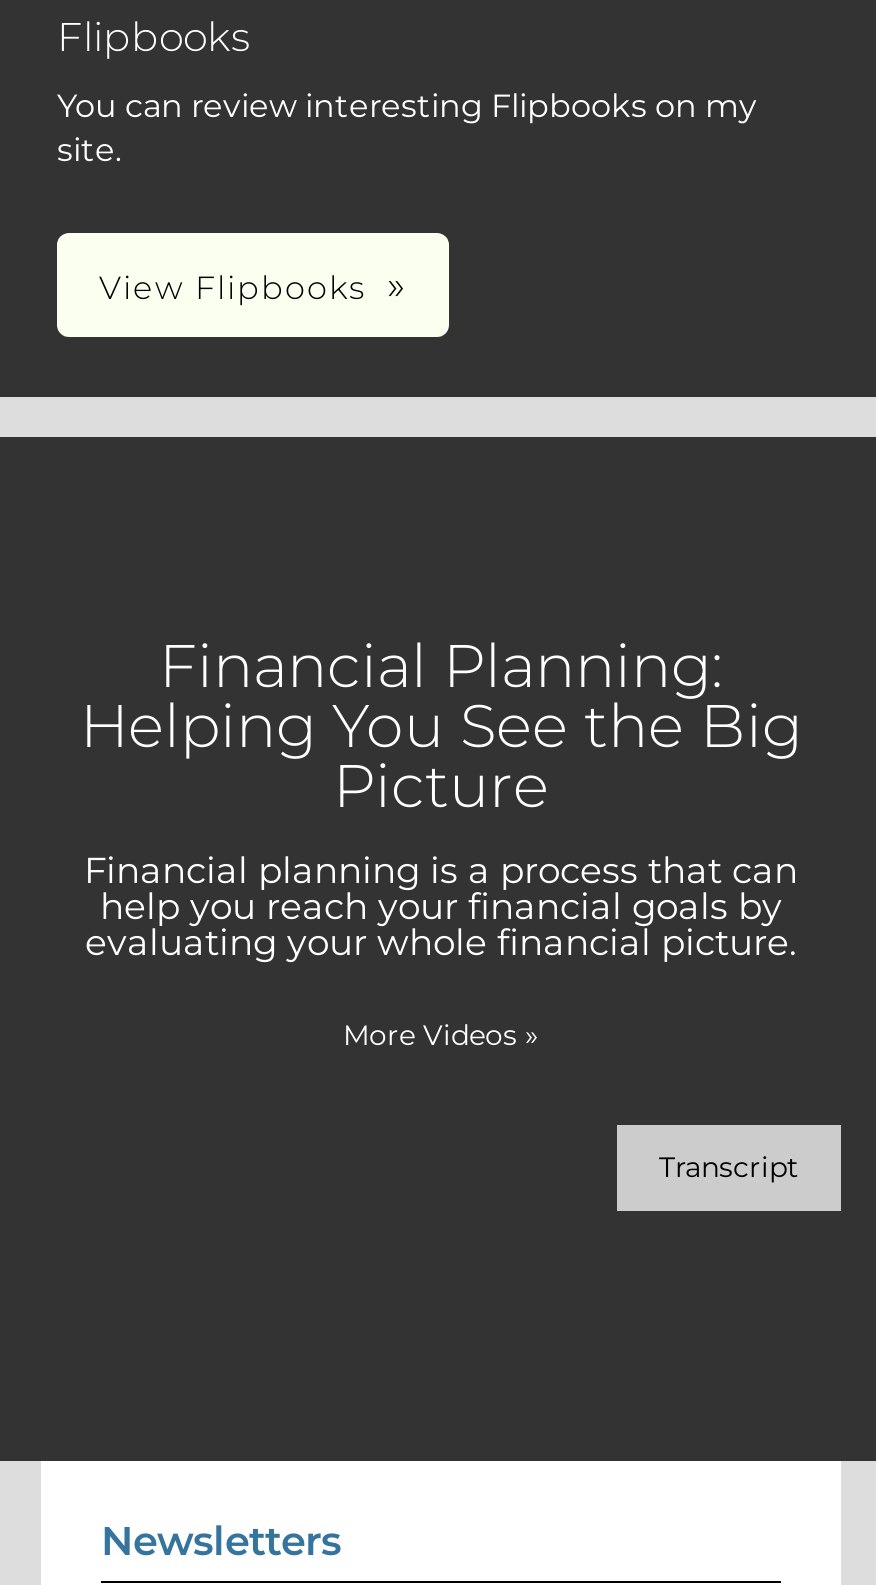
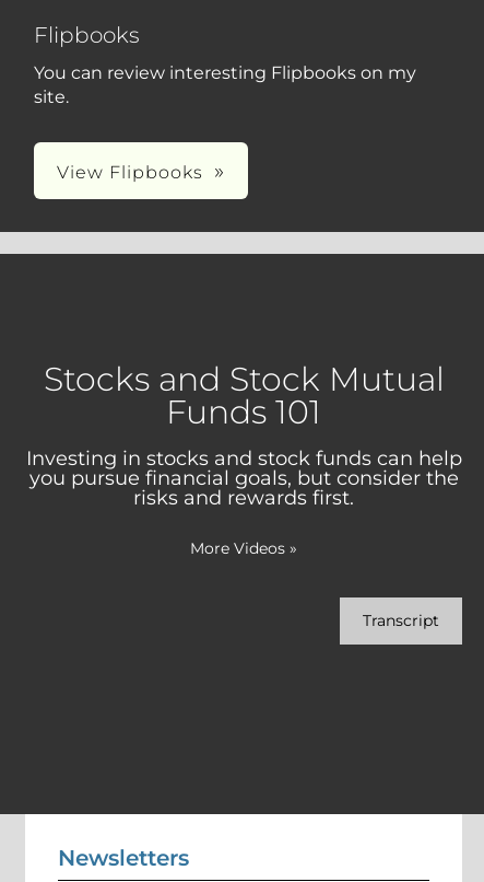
- Financial Planning:
- Helping You See the Big
- Picture
- Financial planning is a process that can
- help you reach your financial goals by
- evaluating your whole financial picture.
+ Stocks and Stock Mutual
+ Funds 101
+ Investing in stocks and stock funds can help
+ you pursue financial goals, but consider the
+ risks and rewards first.

moved up: More Videos» | Transcript
